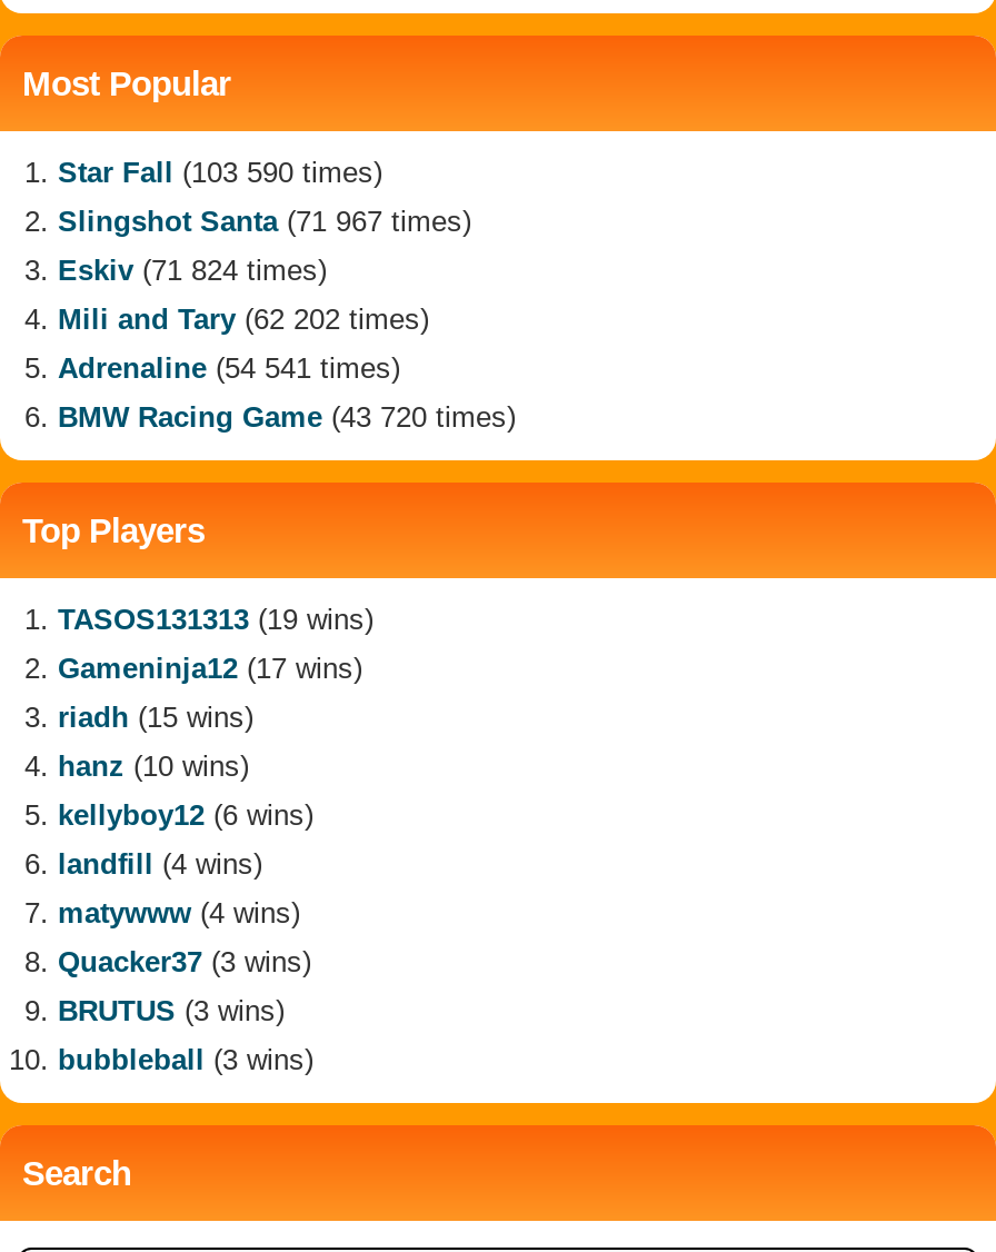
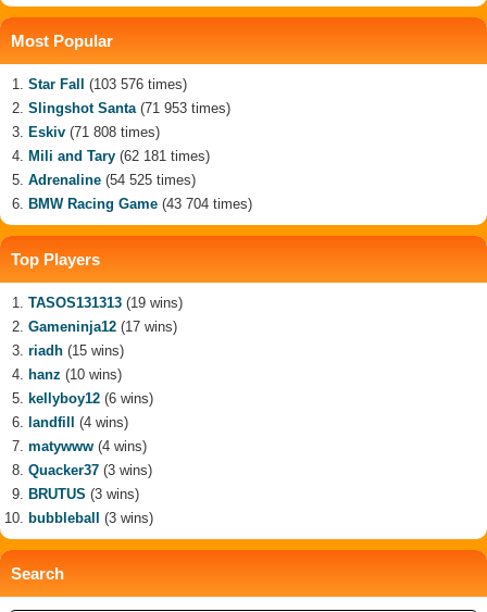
- Star Fall (103 590 times)
+ Star Fall (103 576 times)

- Slingshot Santa (71 967 times)
+ Slingshot Santa (71 953 times)

- Eskiv (71 824 times)
+ Eskiv (71 808 times)

- Mili and Tary (62 202 times)
+ Mili and Tary (62 181 times)

- Adrenaline (54 541 times)
+ Adrenaline (54 525 times)

- BMW Racing Game (43 720 times)
+ BMW Racing Game (43 704 times)
